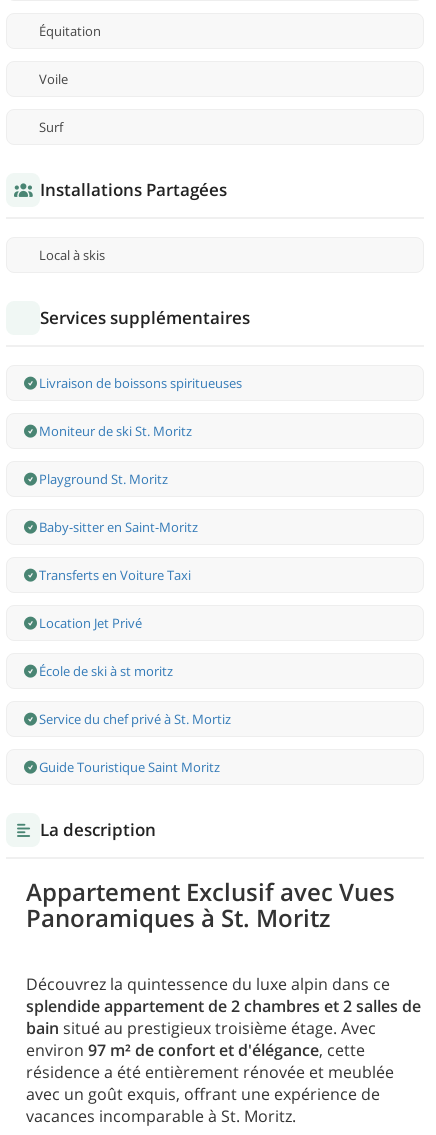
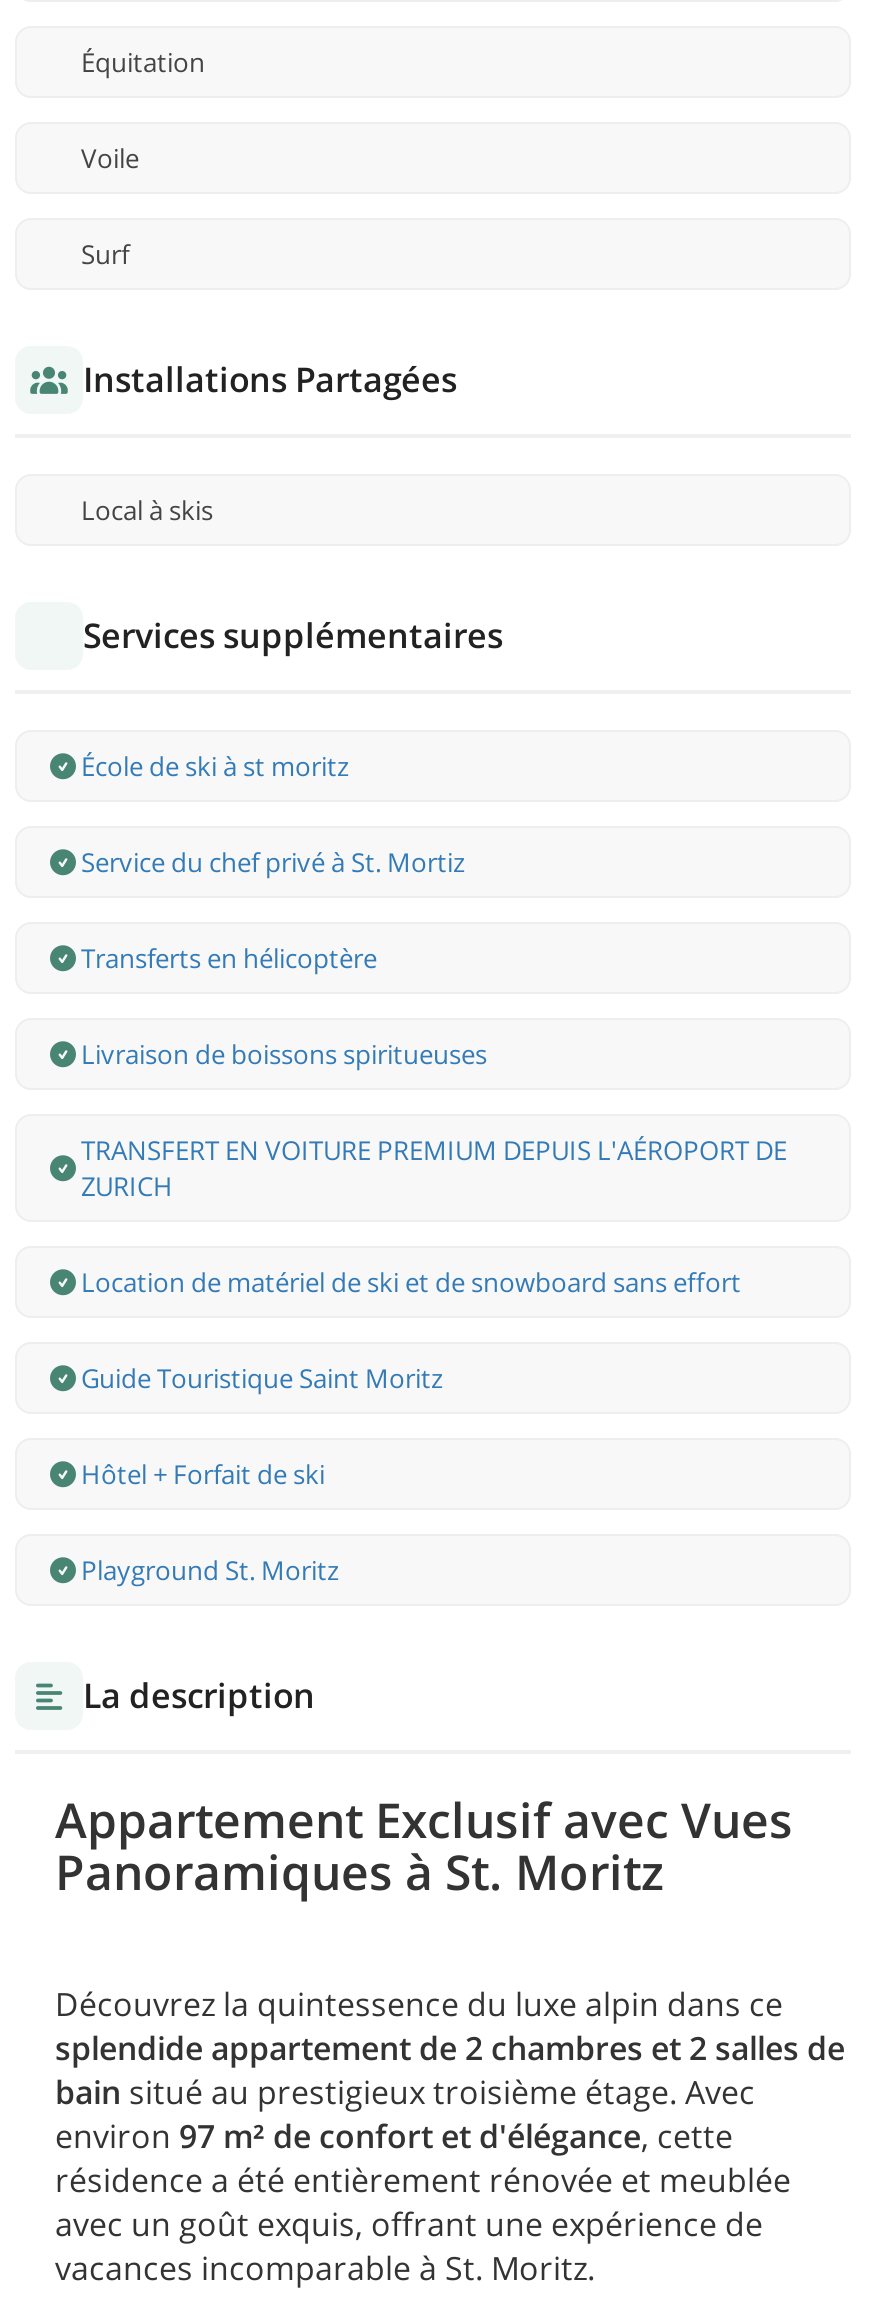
moved down: Livraison de boissons spiritueuses

- Moniteur de ski St. Moritz
- Baby-sitter en Saint-Moritz
- Transferts en Voiture Taxi
- Location Jet Privé

moved down: Playground St. Moritz

moved up: École de ski à st moritz | Service du chef privé à St. Mortiz

+ Transferts en hélicoptère
+ TRANSFERT EN VOITURE PREMIUM DEPUIS L'AÉROPORT DE
+ ZURICH
+ Location de matériel de ski et de snowboard sans effort

moved up: Guide Touristique Saint Moritz

+ Hôtel + Forfait de ski
